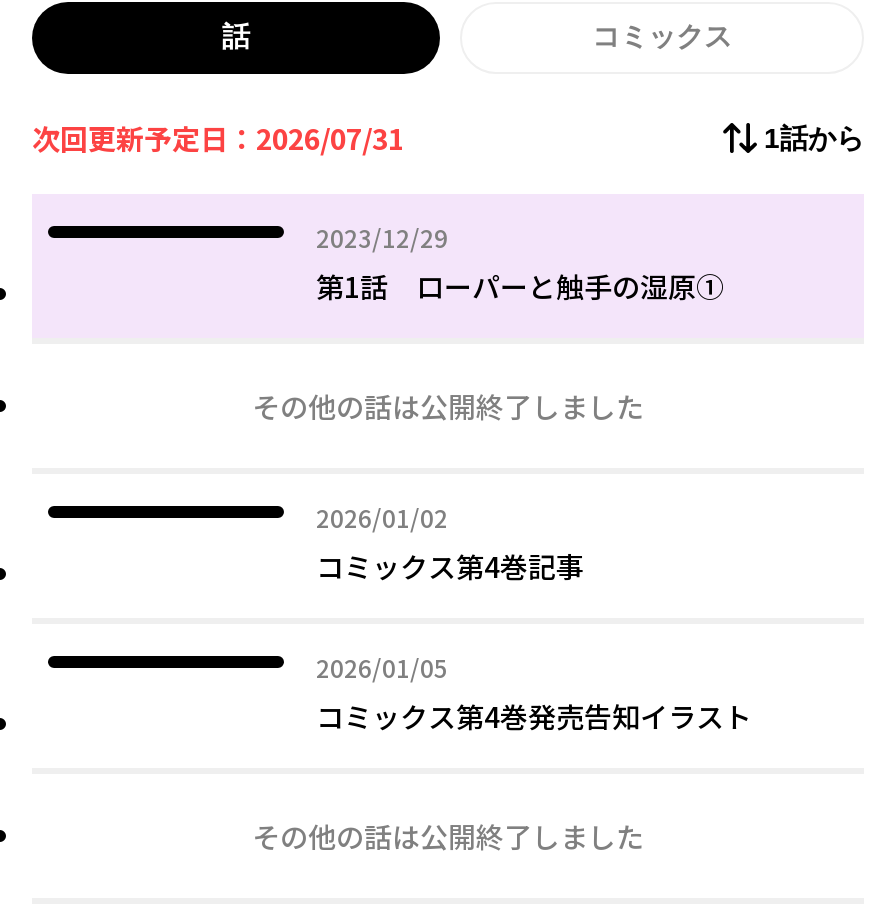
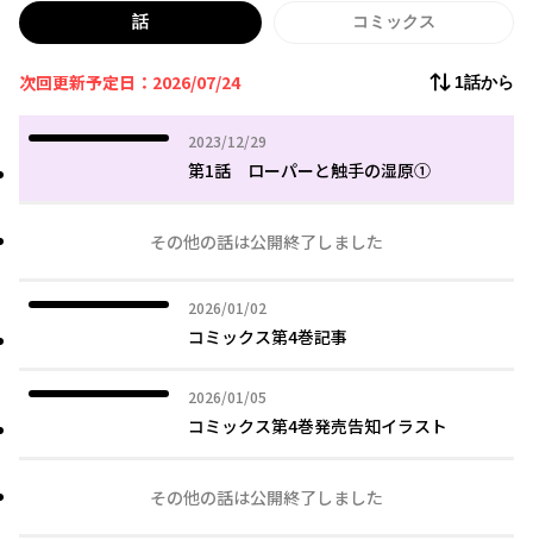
- 次回更新予定日：2026/07/31
+ 次回更新予定日：2026/07/24
